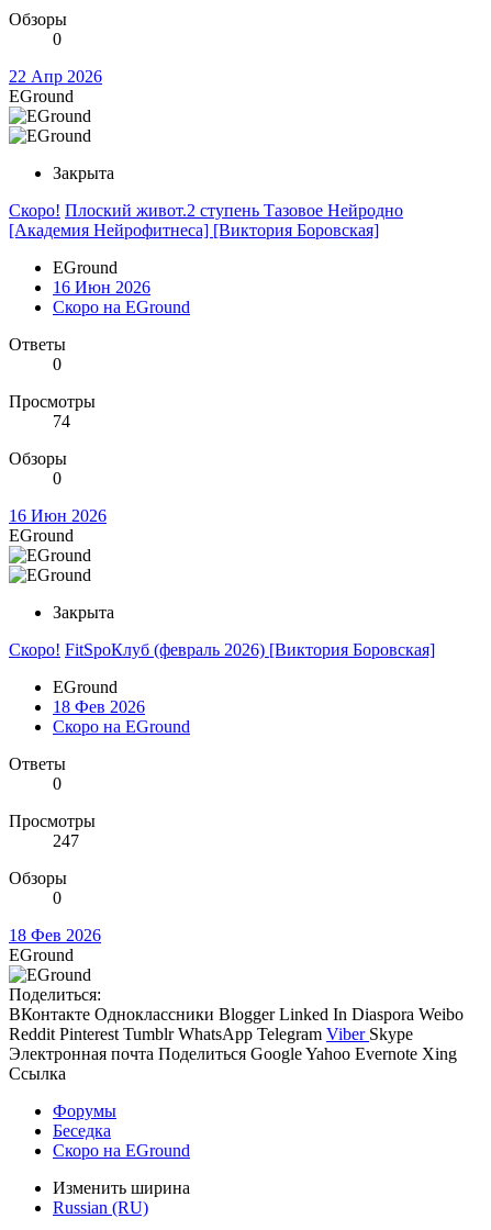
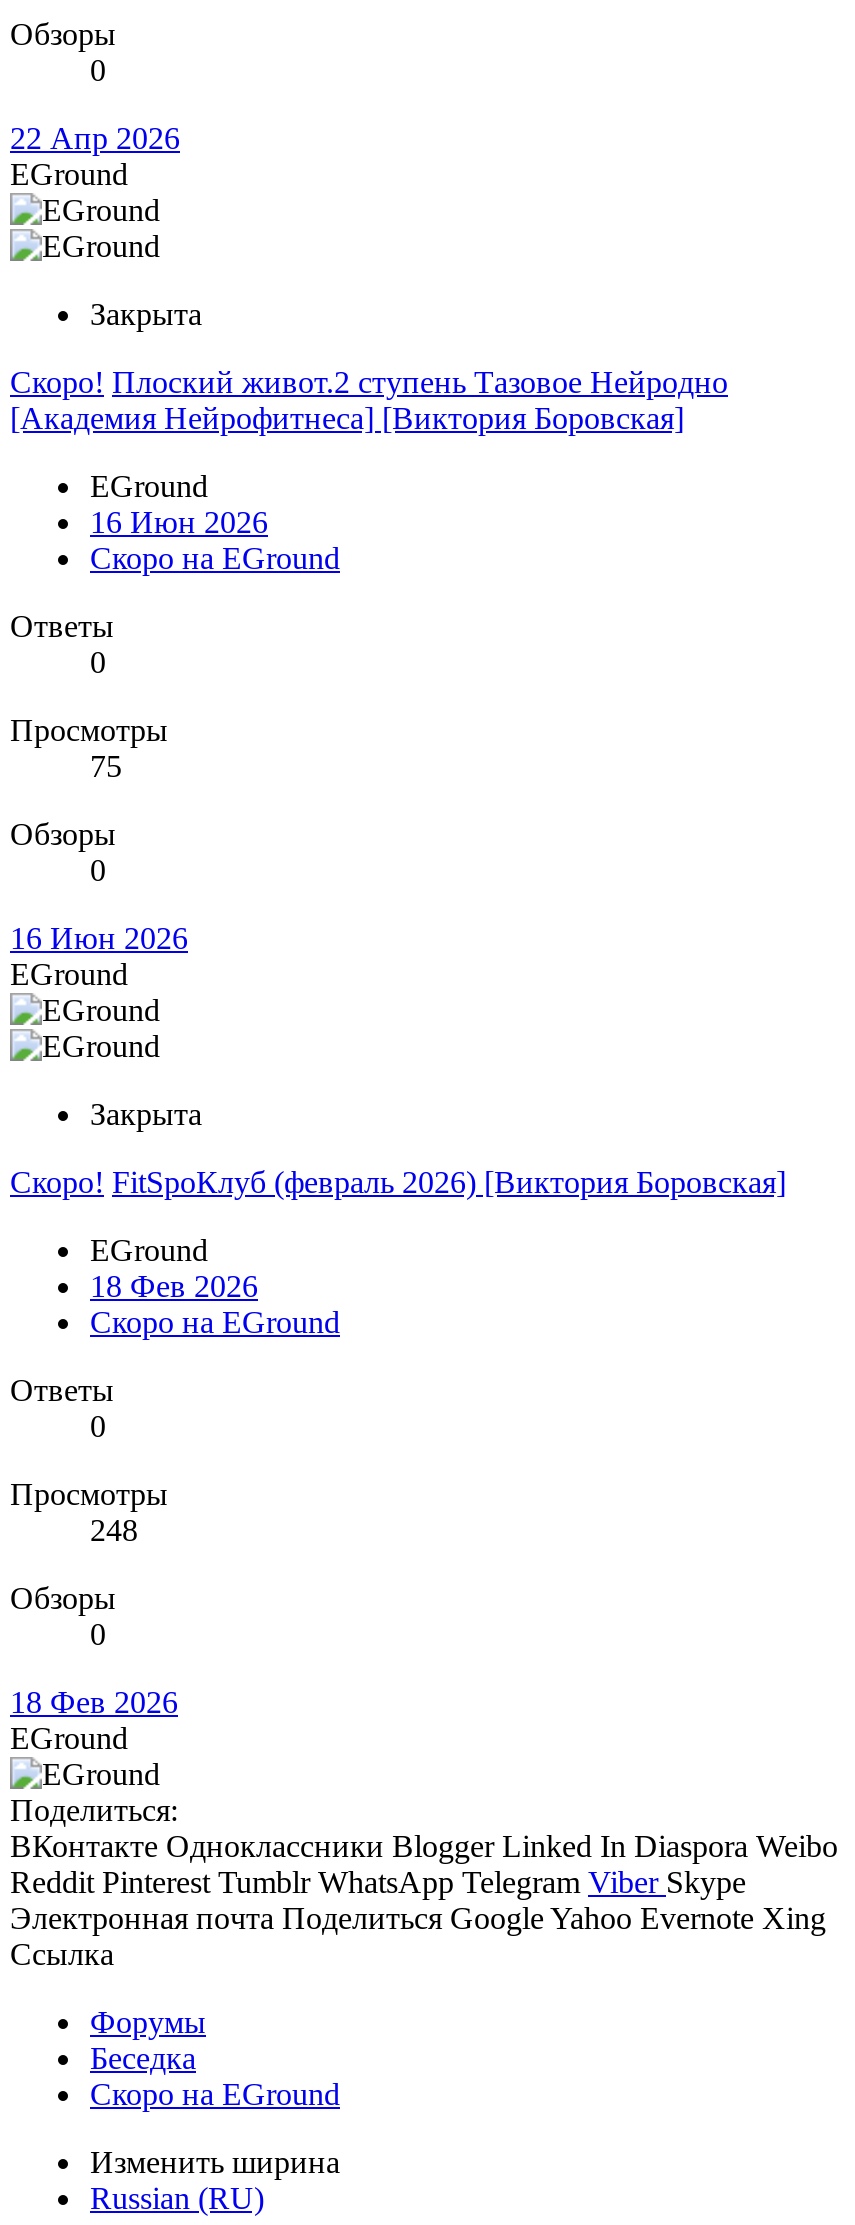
- 74
+ 75

- 247
+ 248
